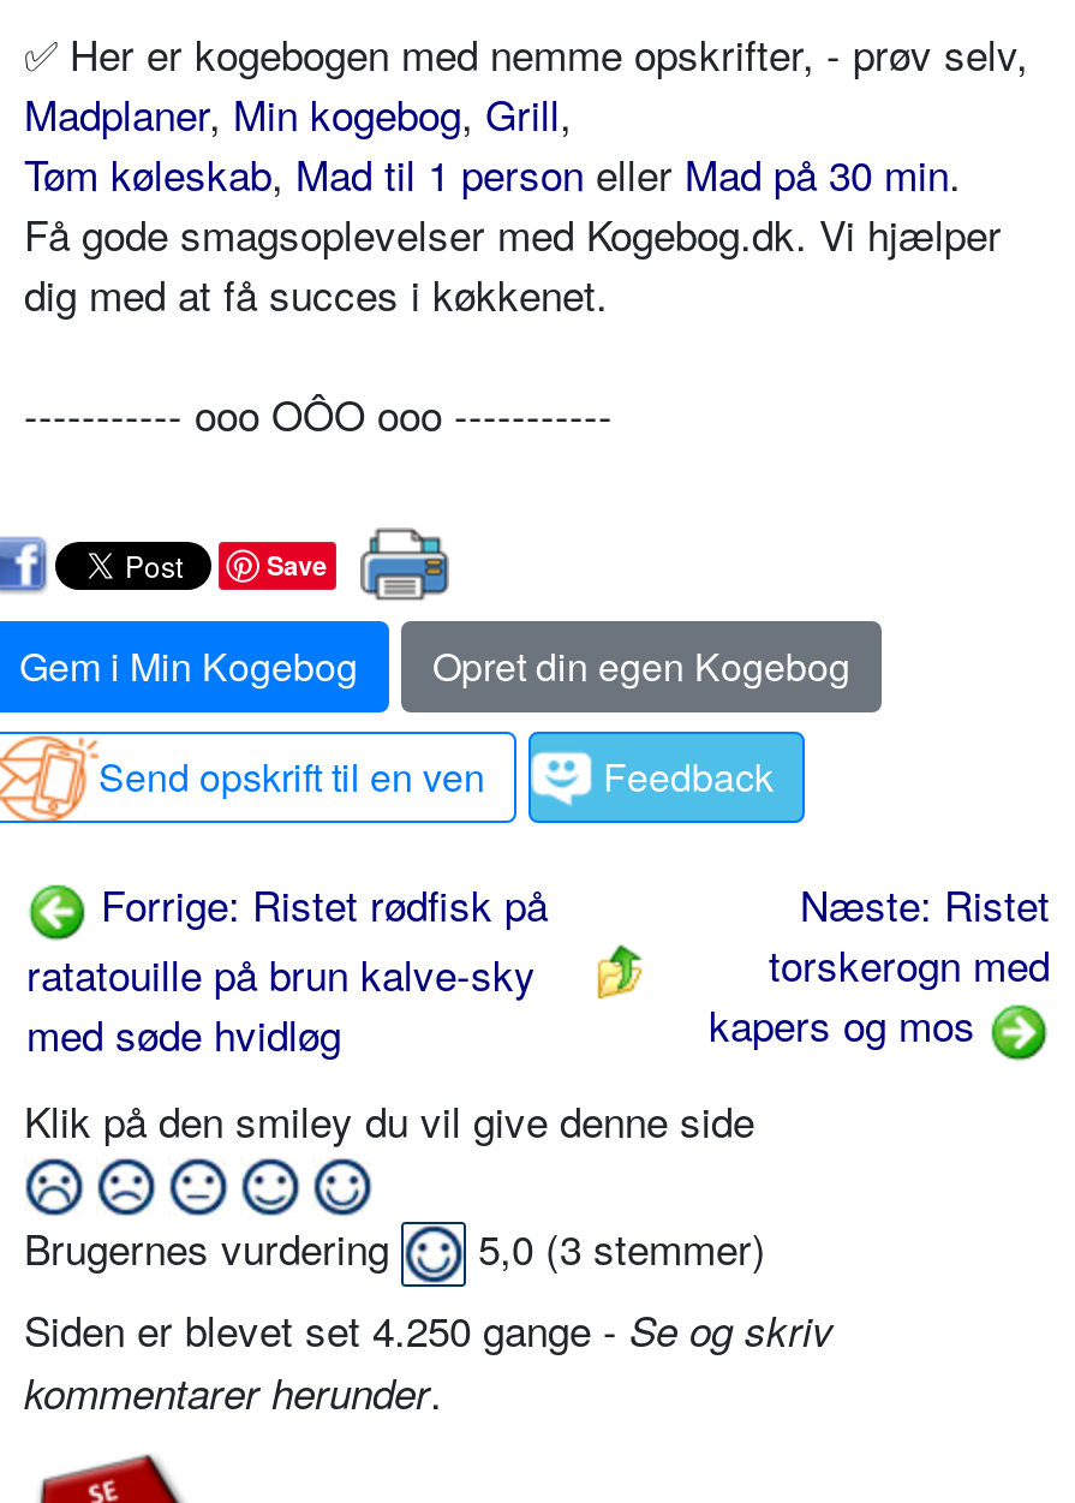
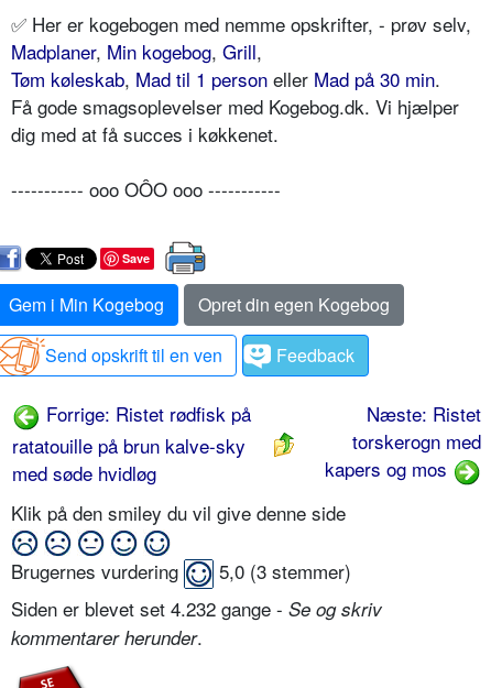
- Siden er blevet set 4.250 gange - Se og skriv
+ Siden er blevet set 4.232 gange - Se og skriv
